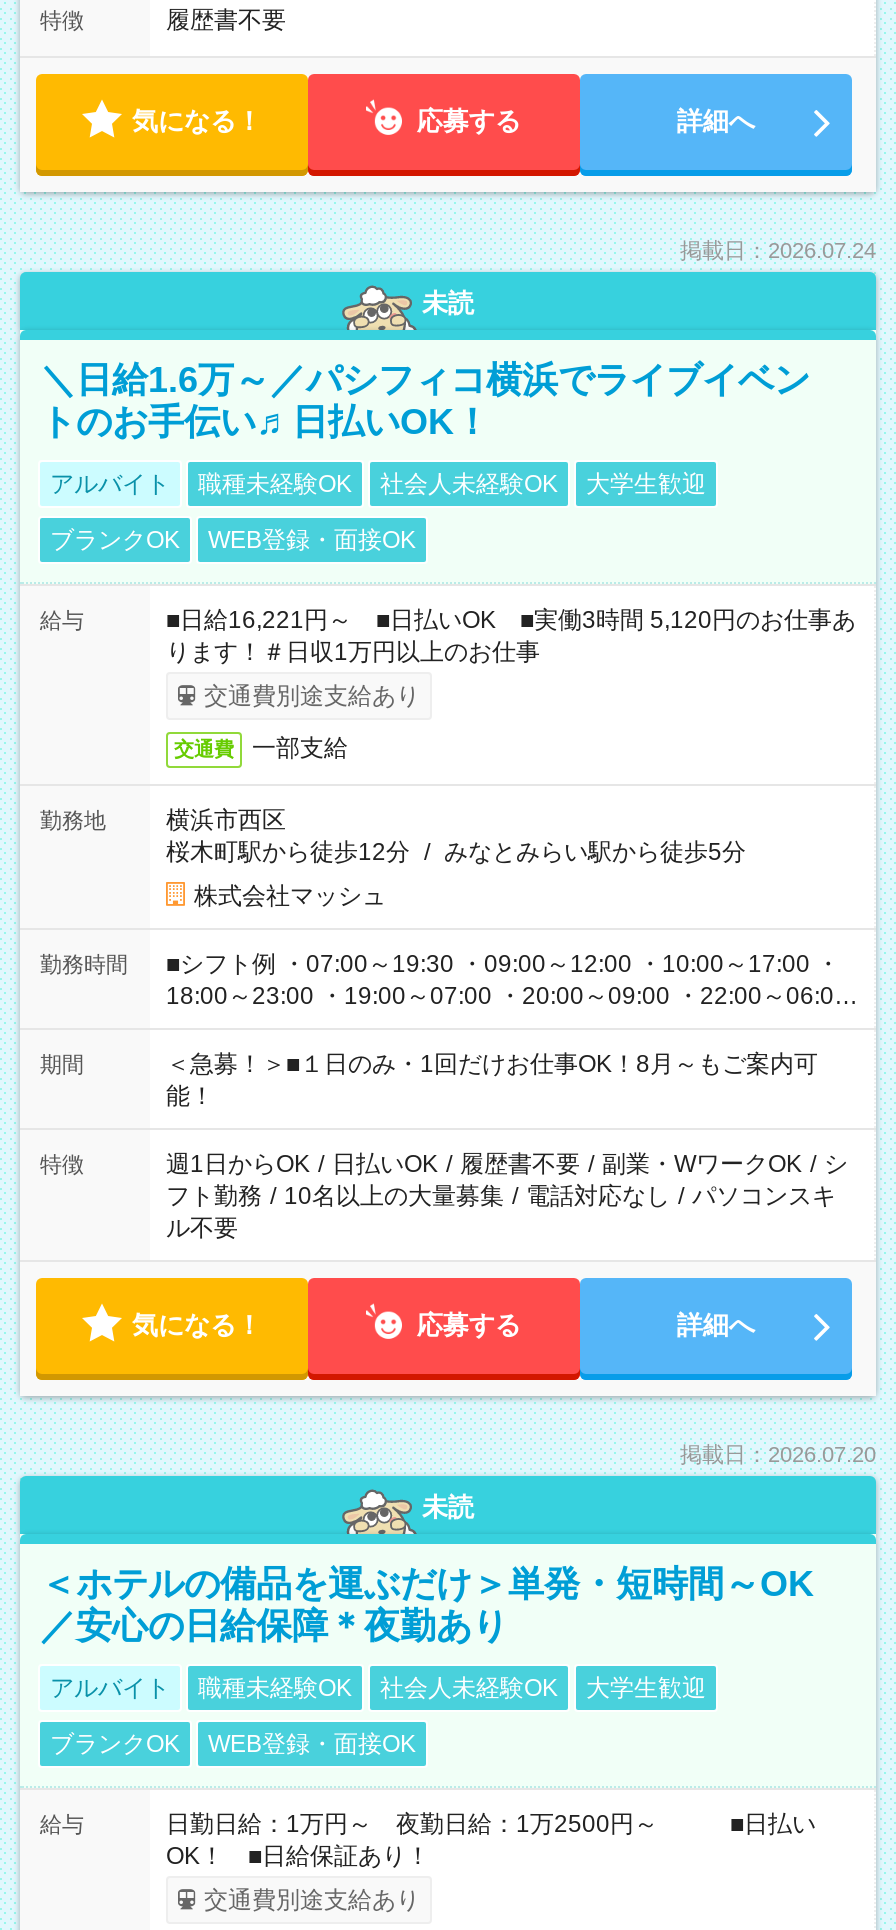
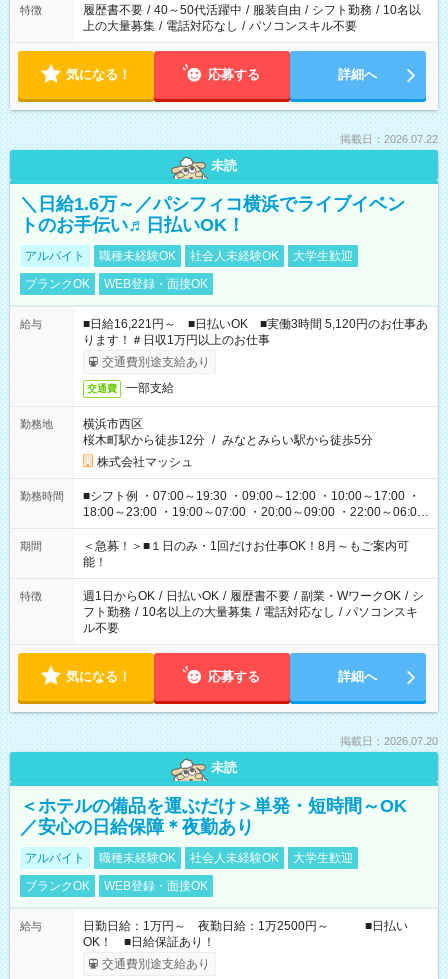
- 履歴書不要
+ 履歴書不要 / 40～50代活躍中 / 服装自由 / シフト勤務 / 10名以
+ 上の大量募集 / 電話対応なし / パソコンスキル不要

- 掲載日：2026.07.24
+ 掲載日：2026.07.22
